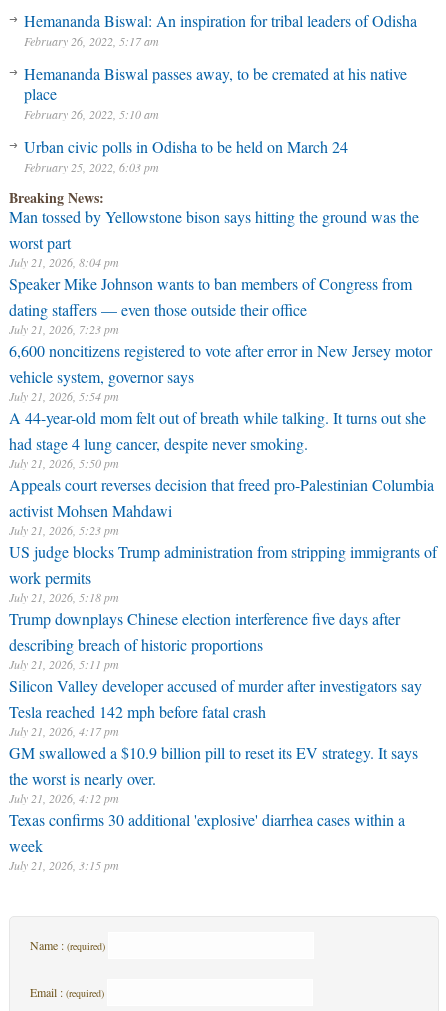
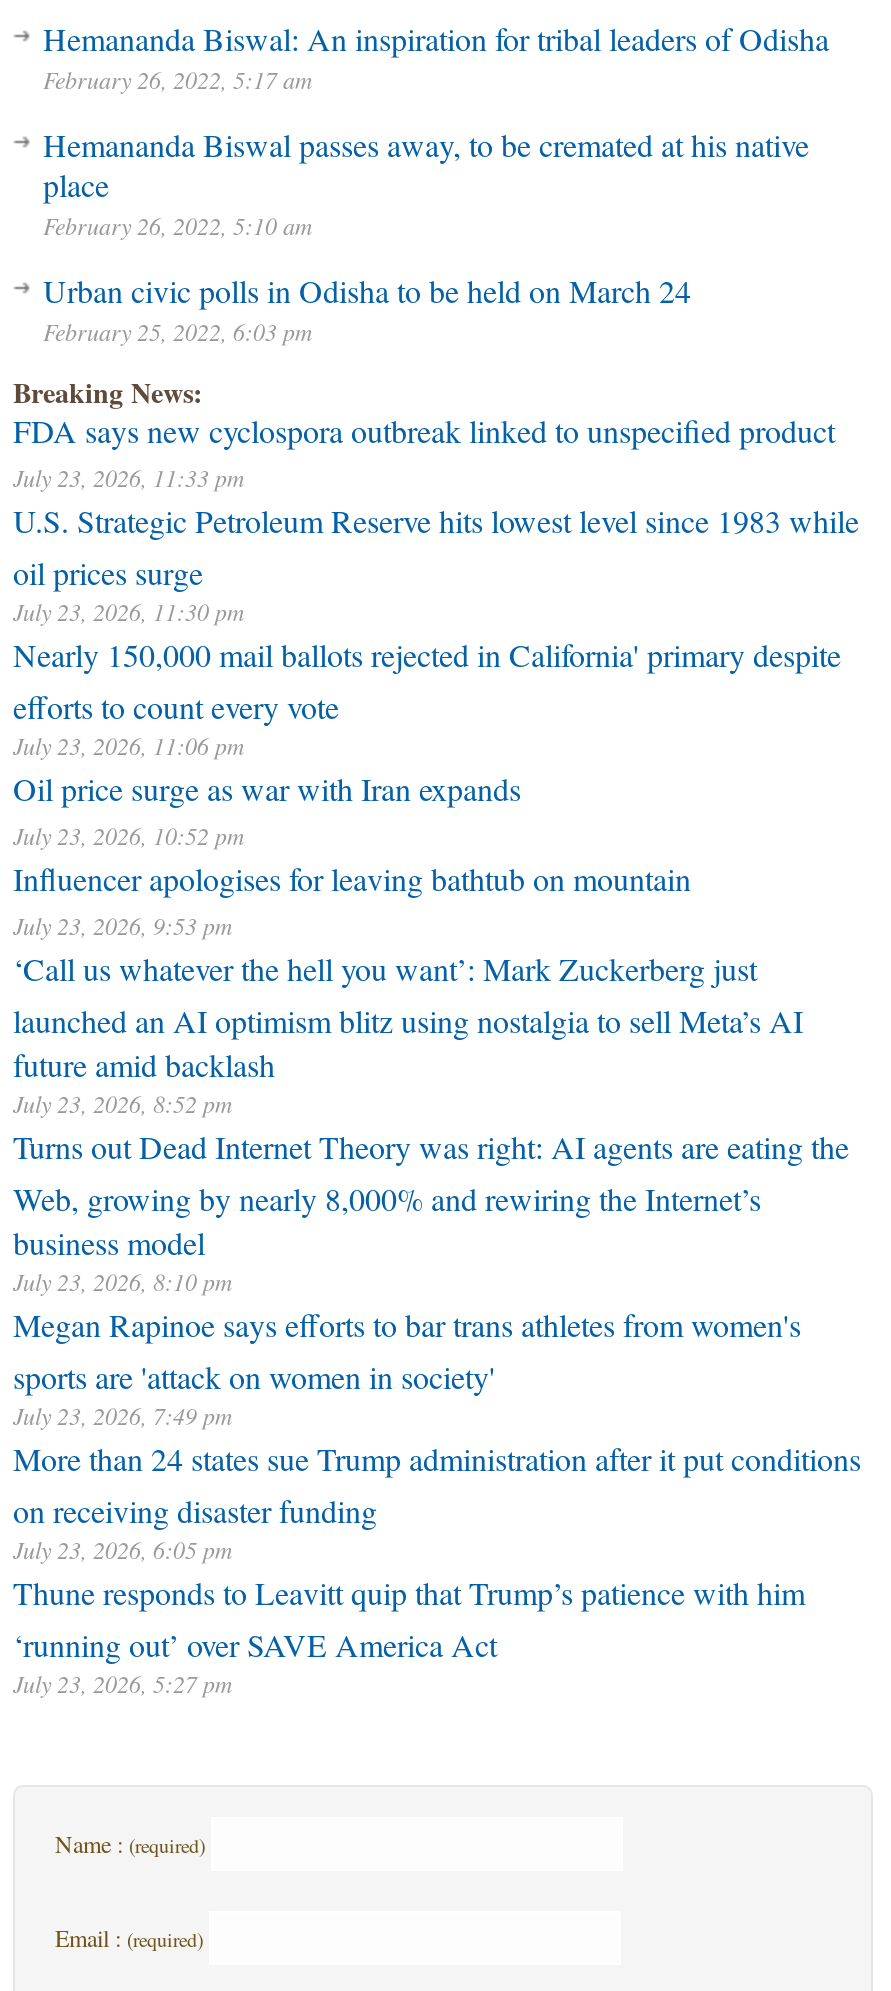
- Man tossed by Yellowstone bison says hitting the ground was the
- worst part
- July 21, 2026, 8:04 pm
- Speaker Mike Johnson wants to ban members of Congress from
- dating staffers — even those outside their office
- July 21, 2026, 7:23 pm
- 6,600 noncitizens registered to vote after error in New Jersey motor
- vehicle system, governor says
- July 21, 2026, 5:54 pm
- A 44-year-old mom felt out of breath while talking. It turns out she
- had stage 4 lung cancer, despite never smoking.
- July 21, 2026, 5:50 pm
- Appeals court reverses decision that freed pro-Palestinian Columbia
- activist Mohsen Mahdawi
- July 21, 2026, 5:23 pm
- US judge blocks Trump administration from stripping immigrants of
- work permits
- July 21, 2026, 5:18 pm
- Trump downplays Chinese election interference five days after
- describing breach of historic proportions
- July 21, 2026, 5:11 pm
- Silicon Valley developer accused of murder after investigators say
- Tesla reached 142 mph before fatal crash
- July 21, 2026, 4:17 pm
- GM swallowed a $10.9 billion pill to reset its EV strategy. It says
- the worst is nearly over.
- July 21, 2026, 4:12 pm
- Texas confirms 30 additional 'explosive' diarrhea cases within a
- week
- July 21, 2026, 3:15 pm
+ FDA says new cyclospora outbreak linked to unspecified product
+ July 23, 2026, 11:33 pm
+ U.S. Strategic Petroleum Reserve hits lowest level since 1983 while
+ oil prices surge
+ July 23, 2026, 11:30 pm
+ Nearly 150,000 mail ballots rejected in California' primary despite
+ efforts to count every vote
+ July 23, 2026, 11:06 pm
+ Oil price surge as war with Iran expands
+ July 23, 2026, 10:52 pm
+ Influencer apologises for leaving bathtub on mountain
+ July 23, 2026, 9:53 pm
+ ‘Call us whatever the hell you want’: Mark Zuckerberg just
+ launched an AI optimism blitz using nostalgia to sell Meta’s AI
+ future amid backlash
+ July 23, 2026, 8:52 pm
+ Turns out Dead Internet Theory was right: AI agents are eating the
+ Web, growing by nearly 8,000% and rewiring the Internet’s
+ business model
+ July 23, 2026, 8:10 pm
+ Megan Rapinoe says efforts to bar trans athletes from women's
+ sports are 'attack on women in society'
+ July 23, 2026, 7:49 pm
+ More than 24 states sue Trump administration after it put conditions
+ on receiving disaster funding
+ July 23, 2026, 6:05 pm
+ Thune responds to Leavitt quip that Trump’s patience with him
+ ‘running out’ over SAVE America Act
+ July 23, 2026, 5:27 pm
